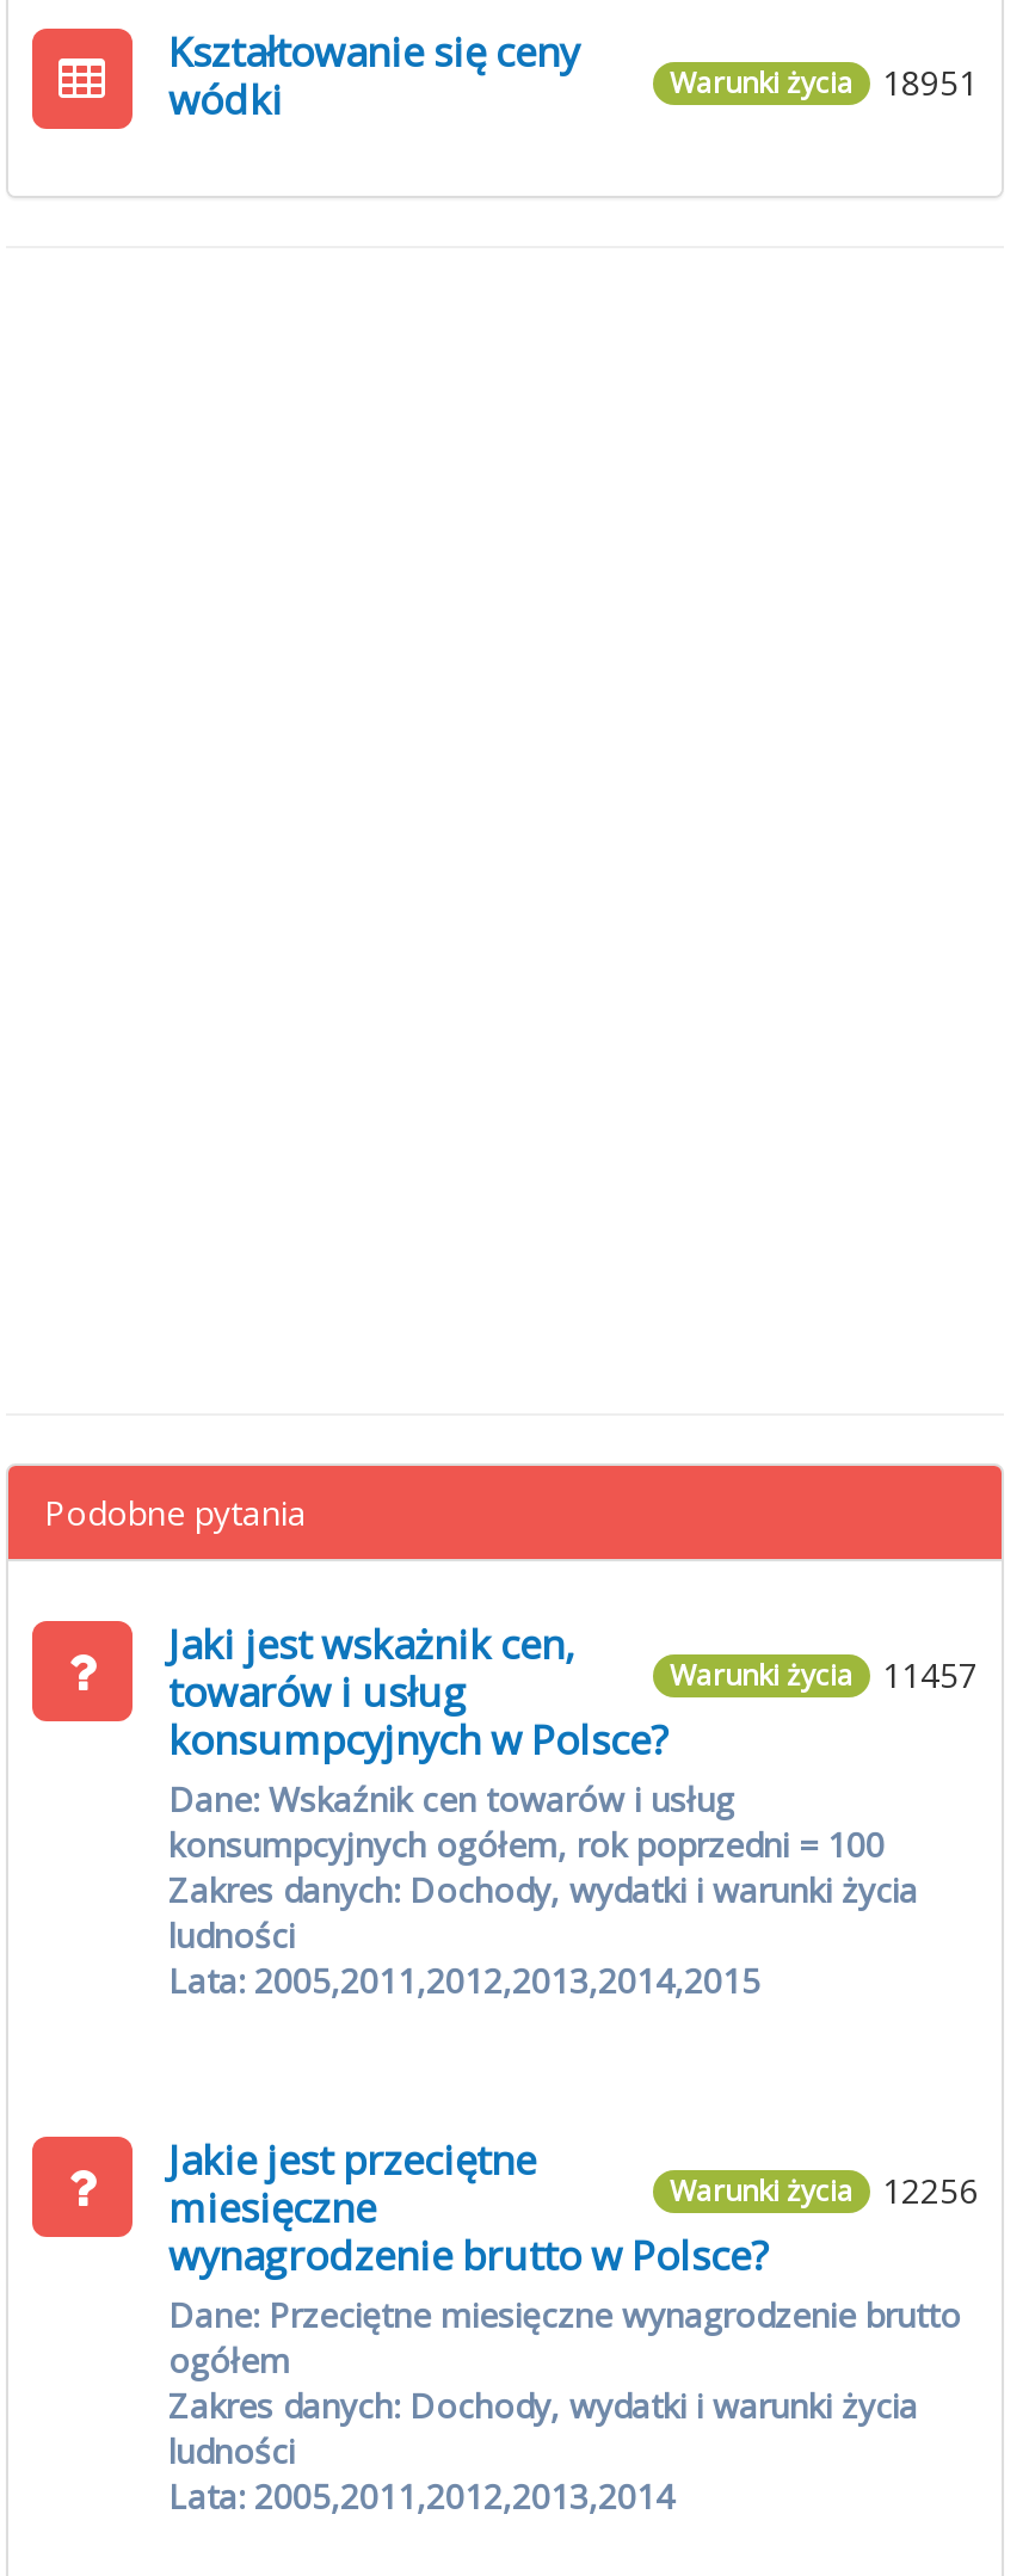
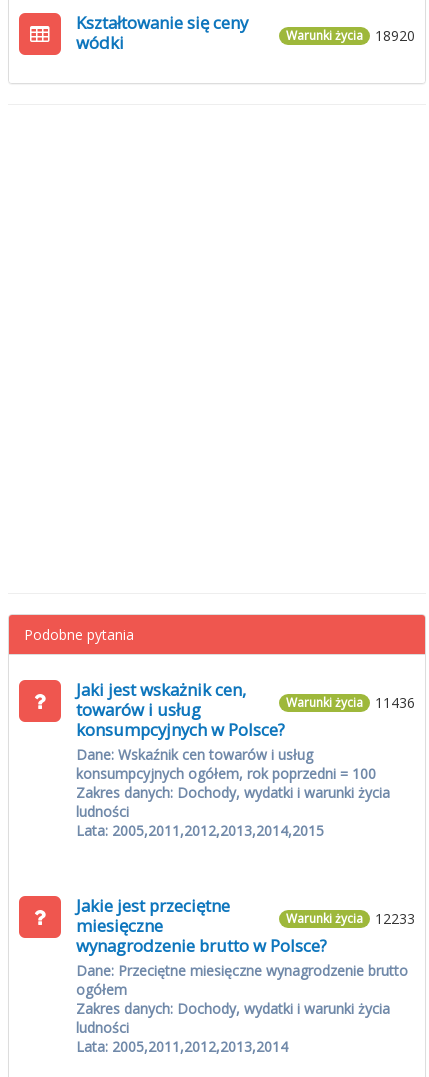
- Warunki życia 18951
+ Warunki życia 18920

- Warunki życia 11457
+ Warunki życia 11436

- Warunki życia 12256
+ Warunki życia 12233
